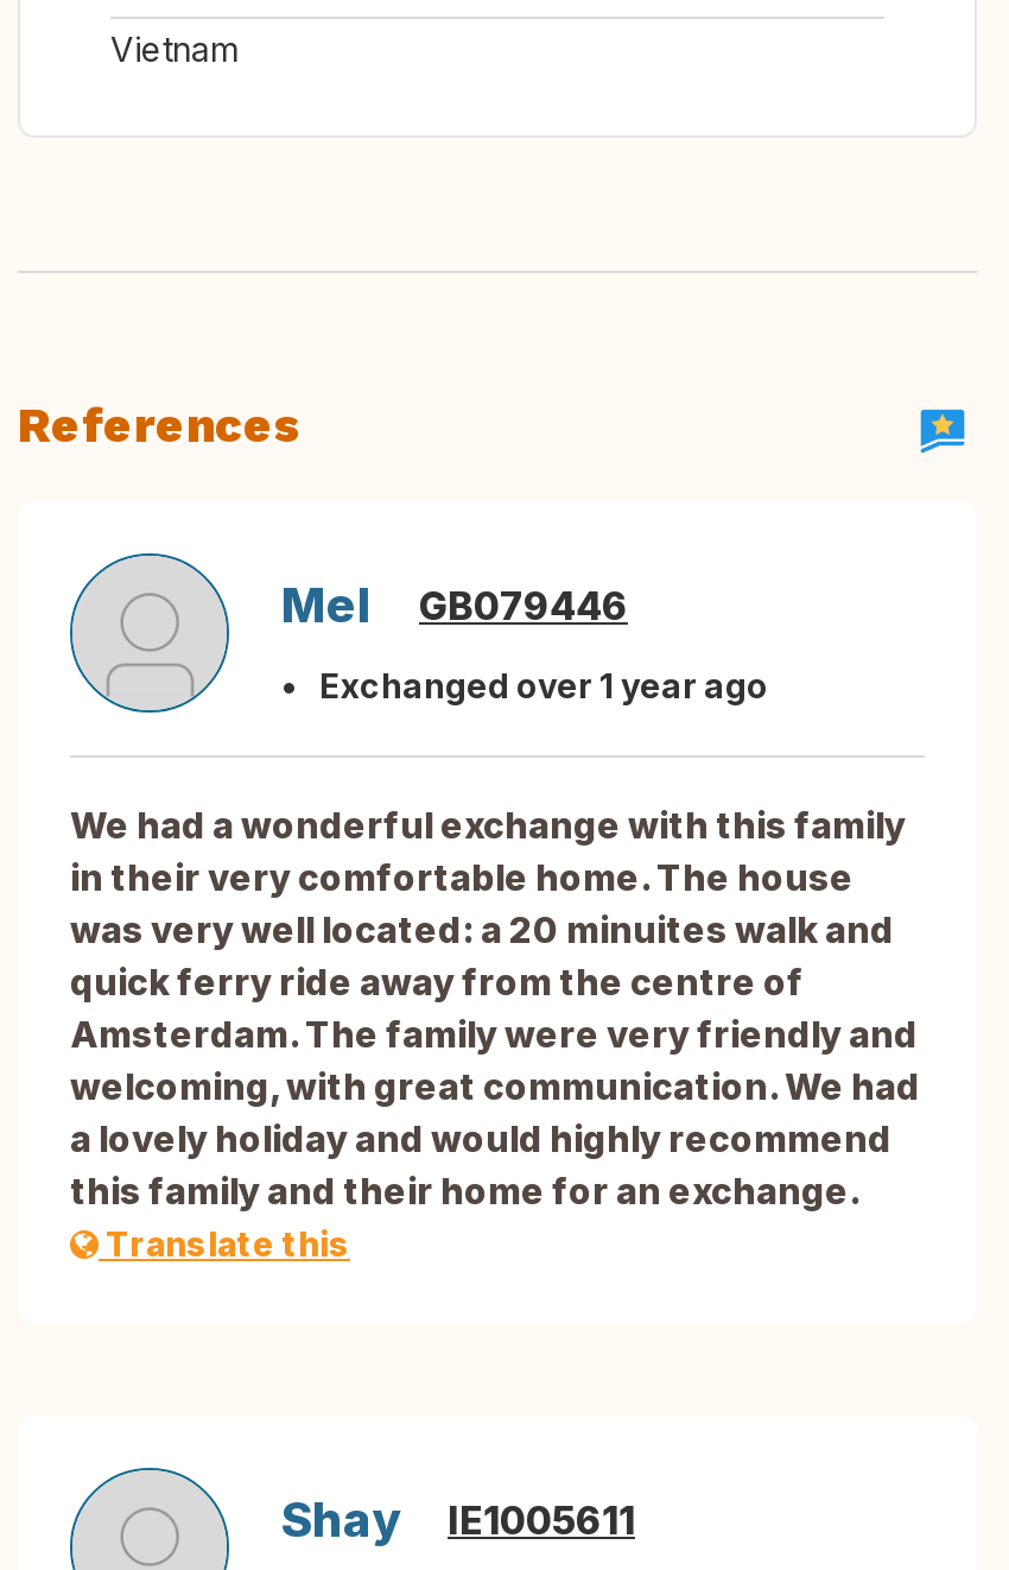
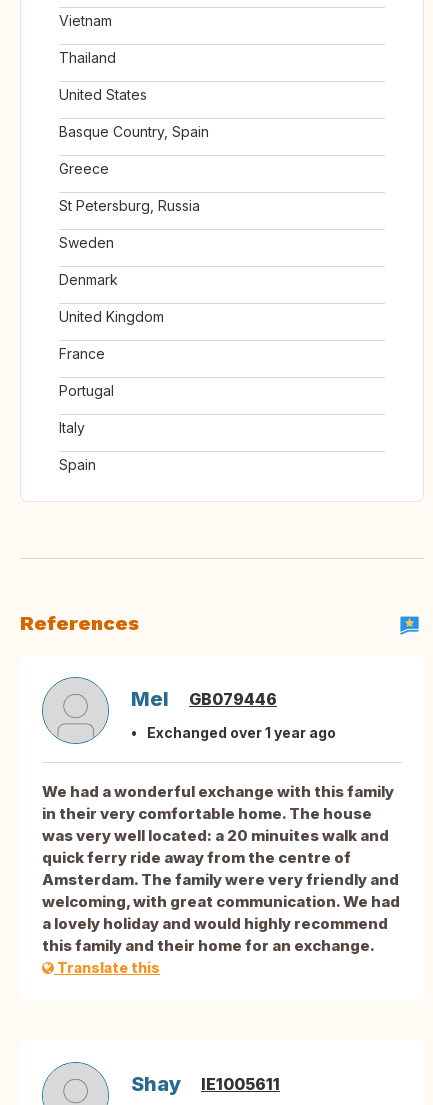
+ Thailand
+ United States
+ Basque Country, Spain
+ Greece
+ St Petersburg, Russia
+ Sweden
+ Denmark
+ United Kingdom
+ France
+ Portugal
+ Italy
+ Spain
